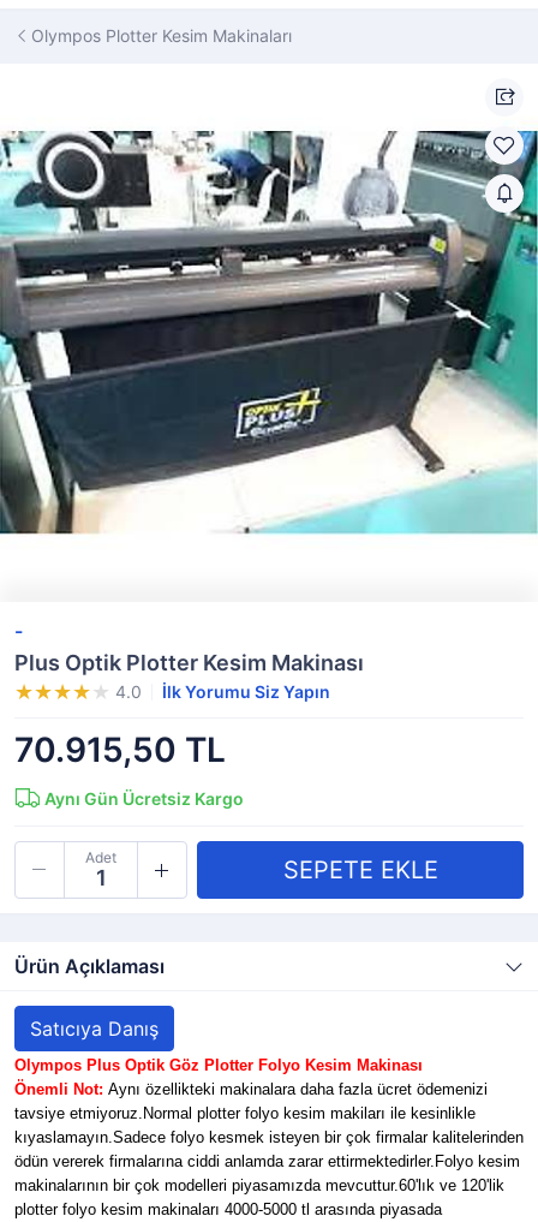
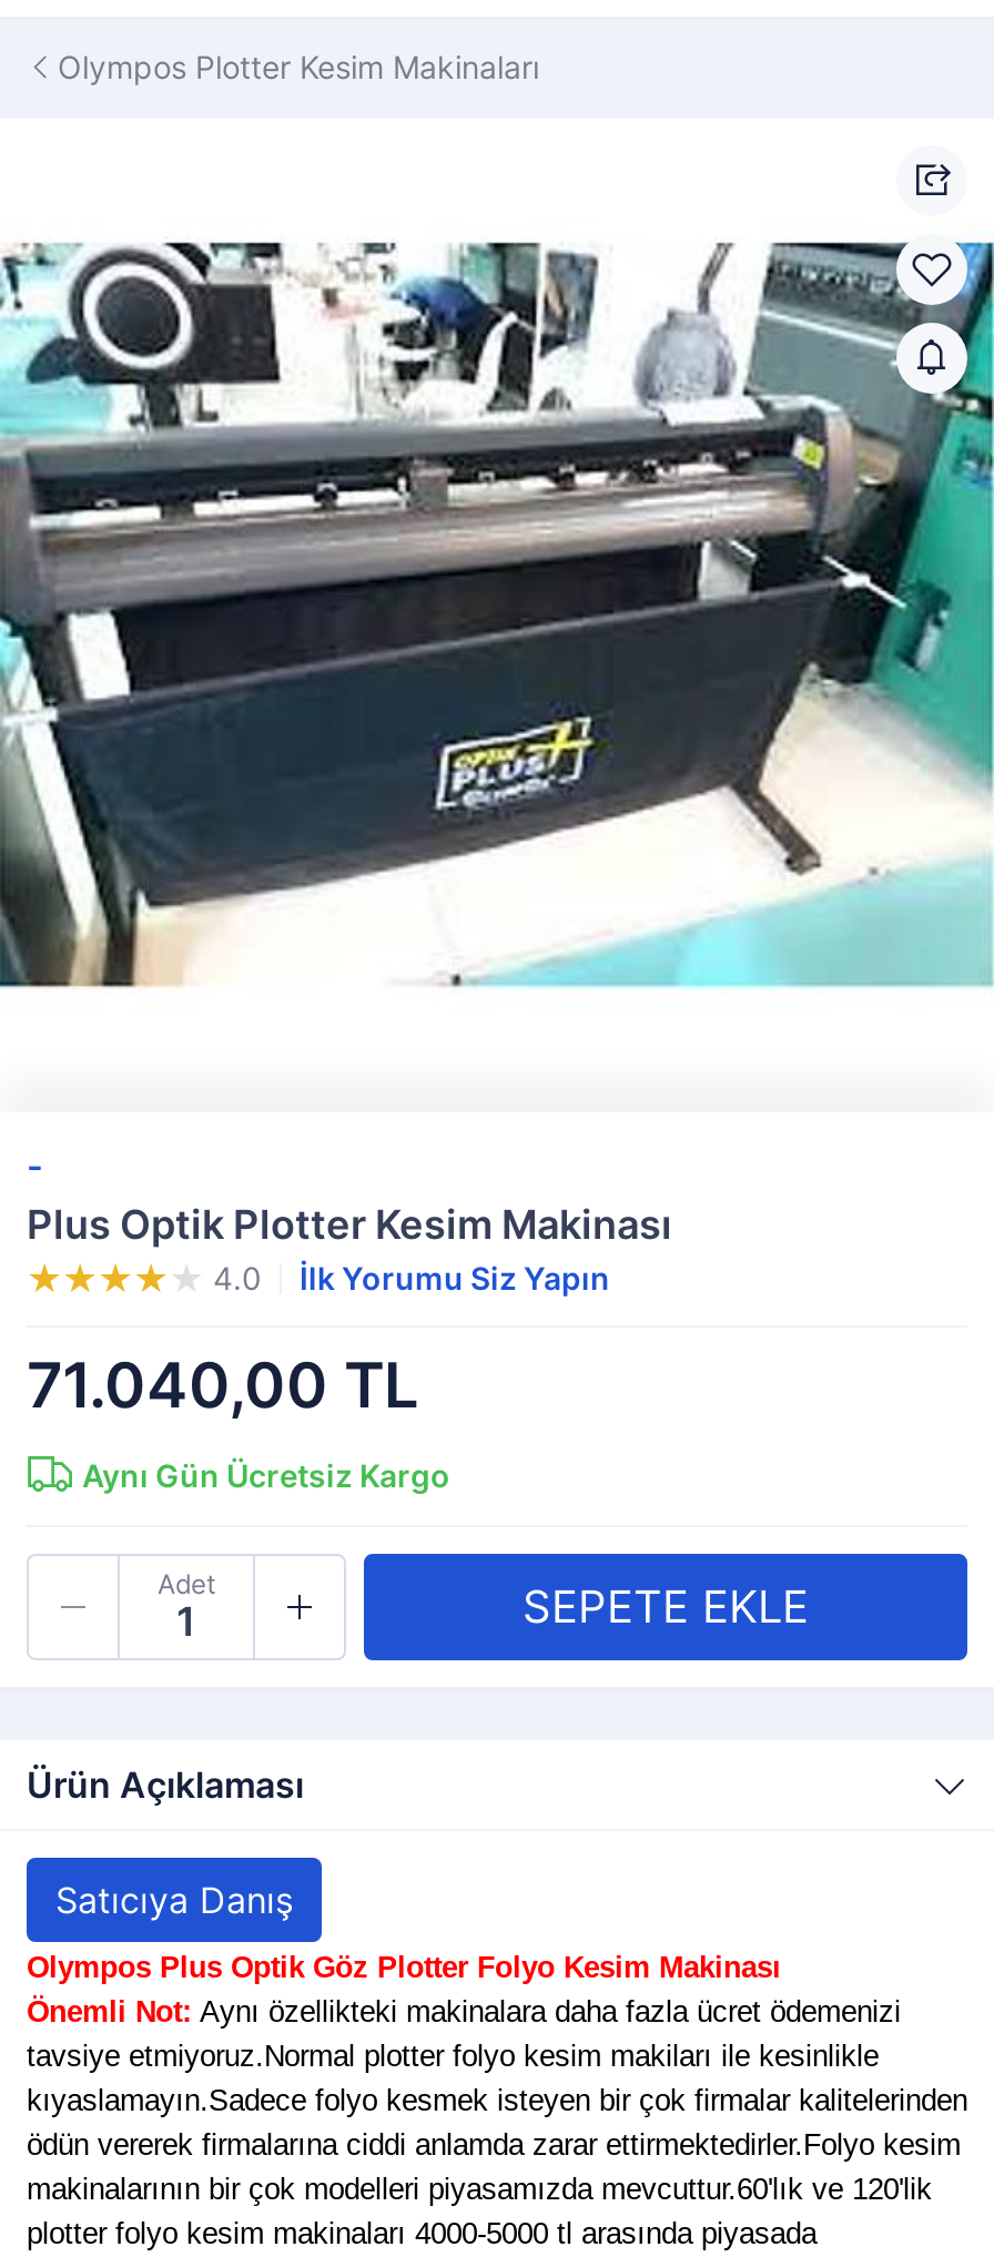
- 70.915,50 TL
+ 71.040,00 TL
